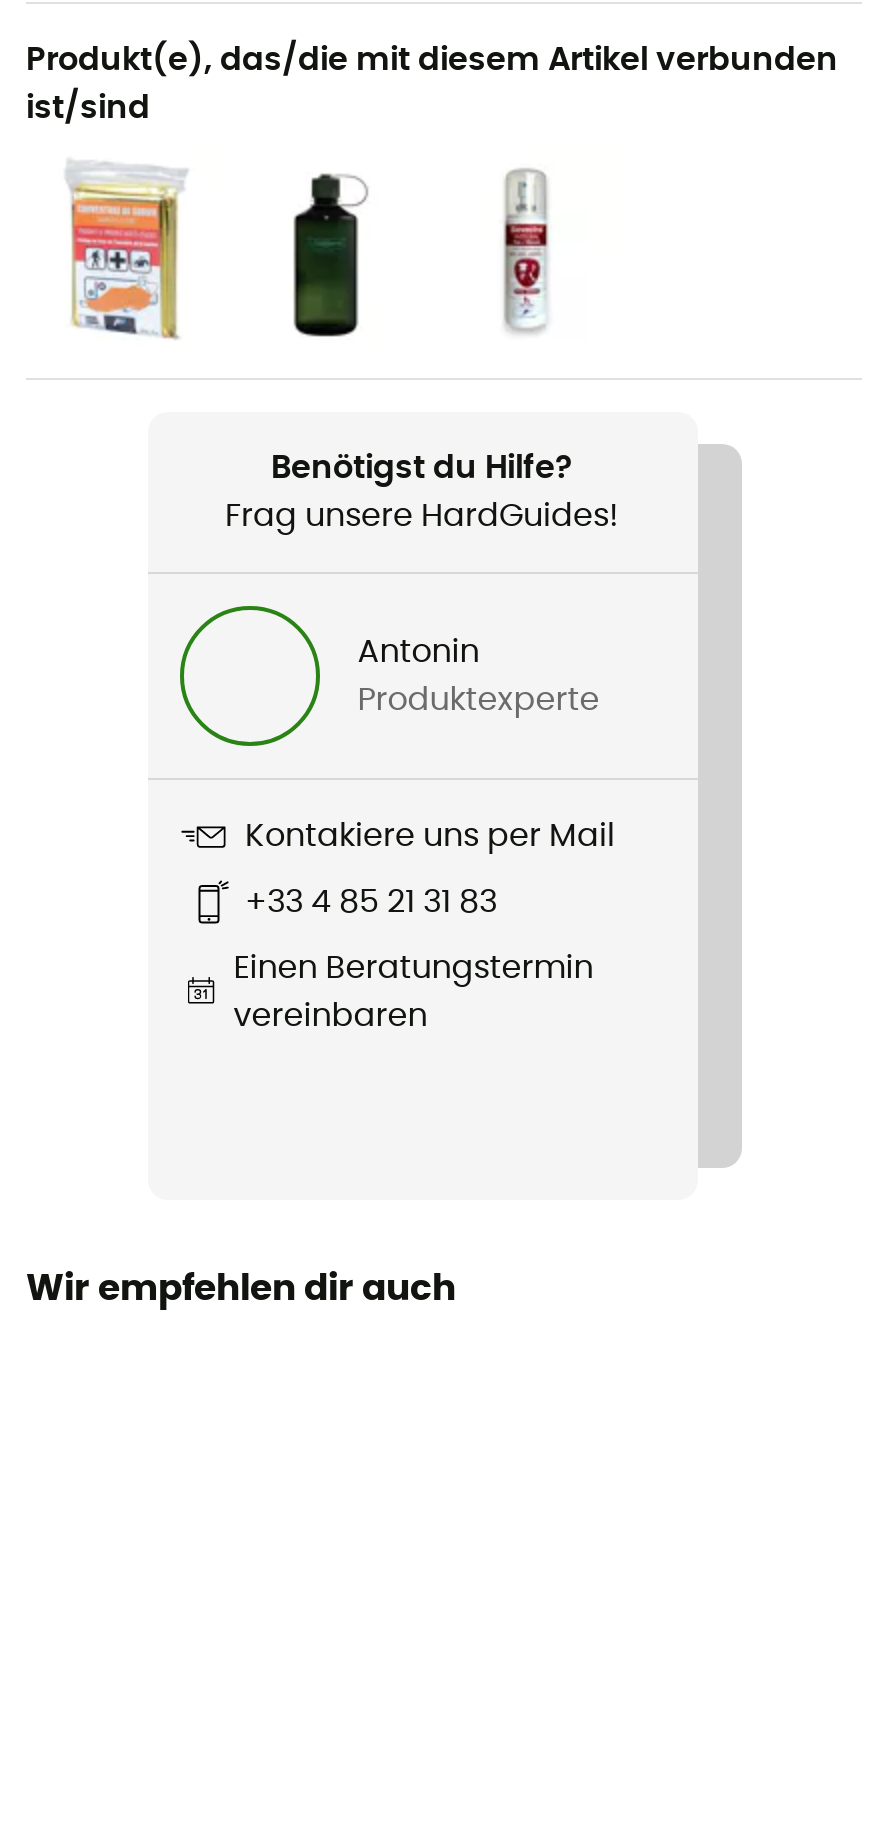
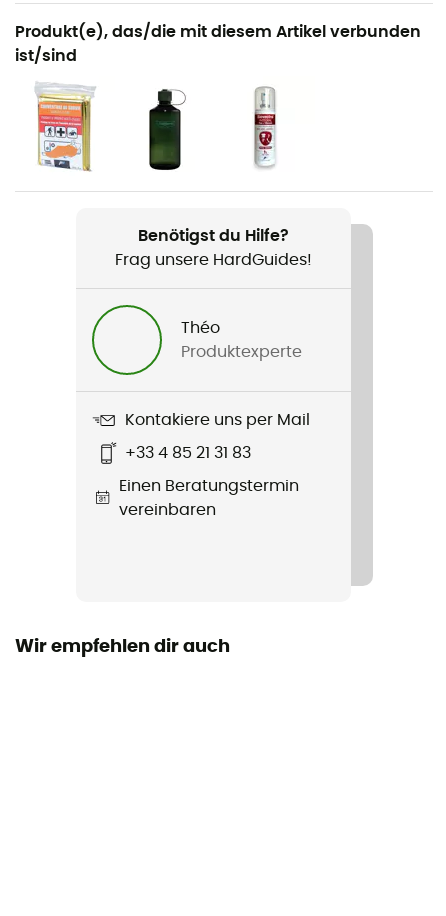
- Antonin
+ Théo
